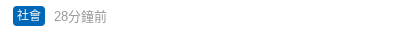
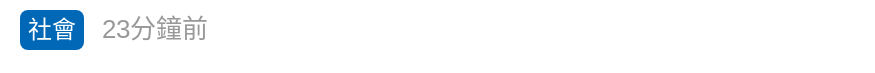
- 社會 28分鐘前
+ 社會 23分鐘前
